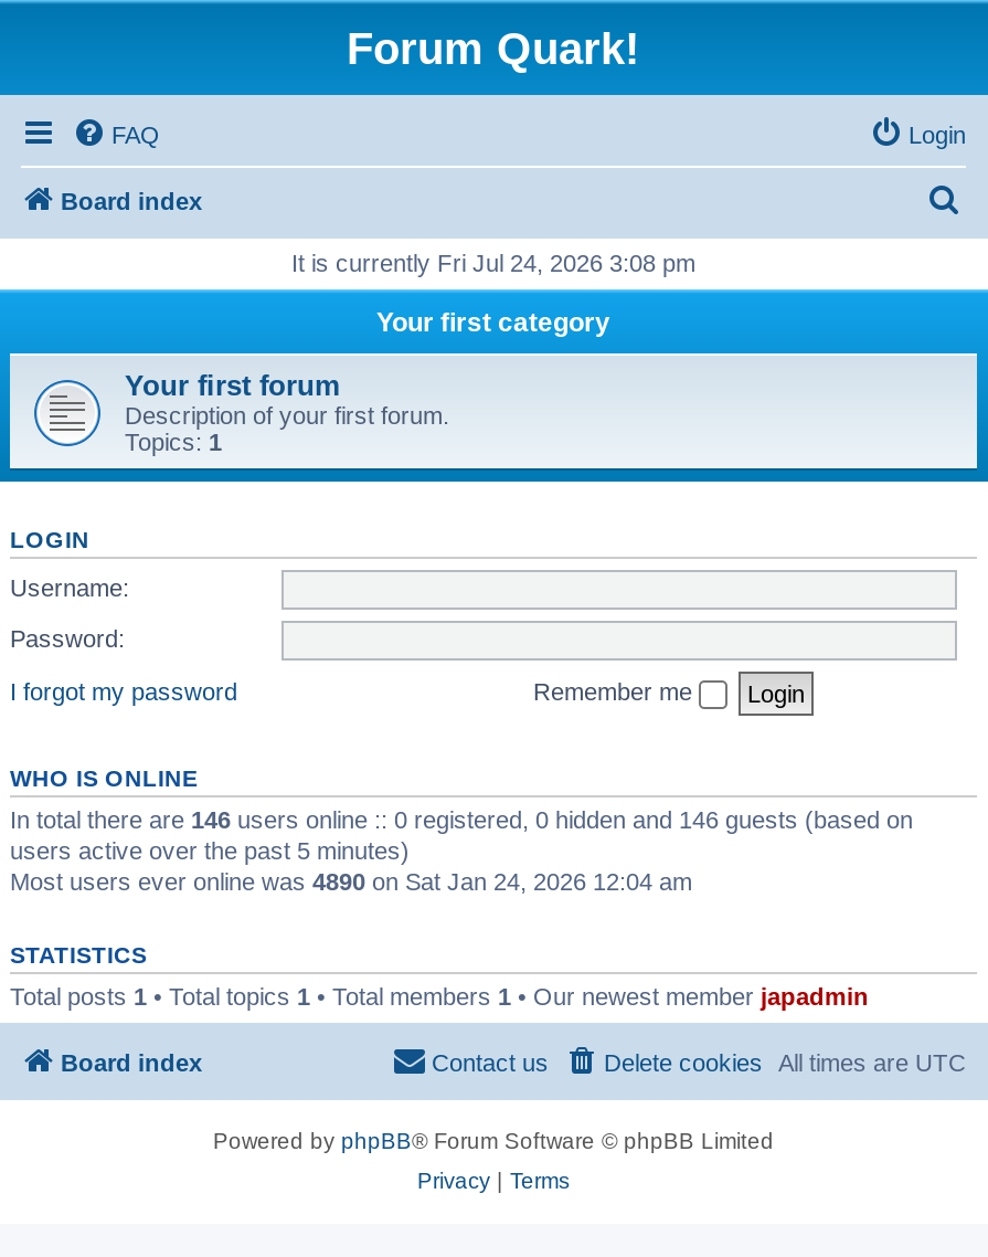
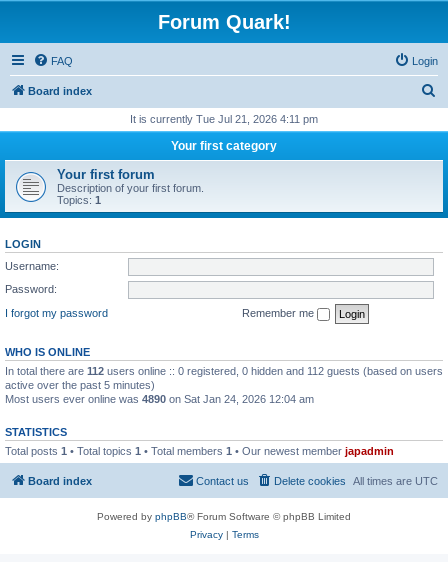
- It is currently Fri Jul 24, 2026 3:08 pm
+ It is currently Tue Jul 21, 2026 4:11 pm

- In total there are 146 users online :: 0 registered, 0 hidden and 146 guests (based on
- users active over the past 5 minutes)
+ In total there are 112 users online :: 0 registered, 0 hidden and 112 guests (based on users
+ active over the past 5 minutes)
